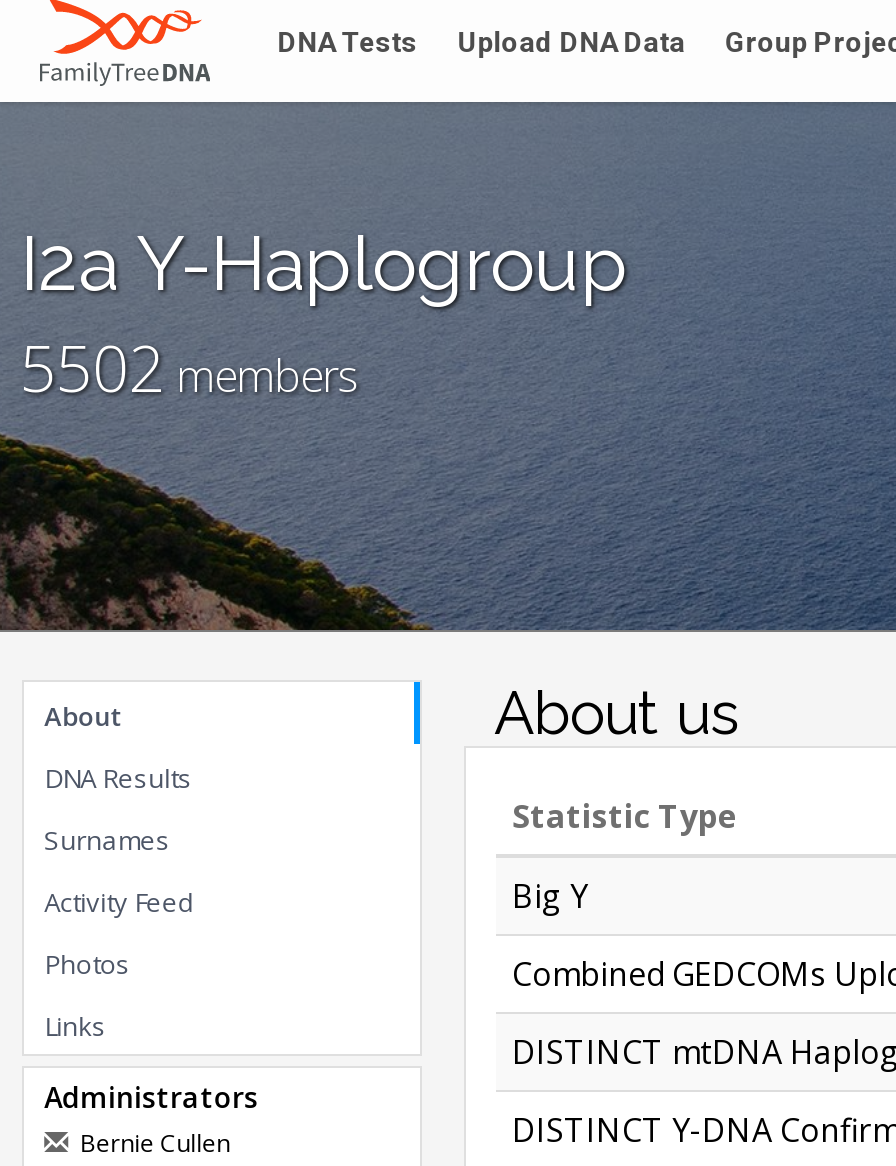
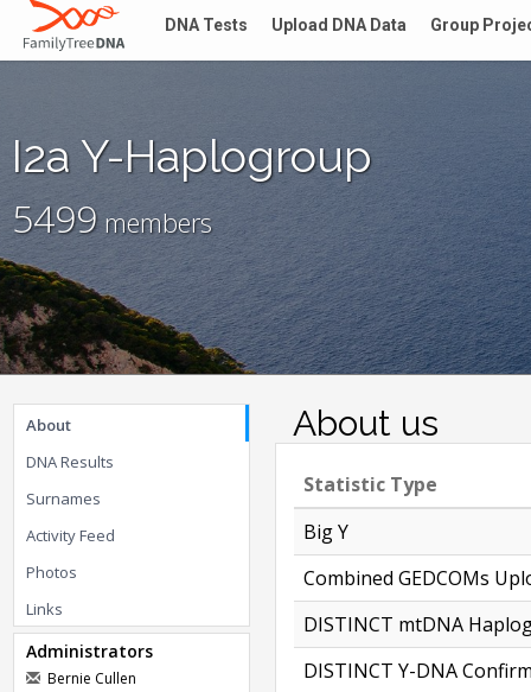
- 5502 members
+ 5499 members
